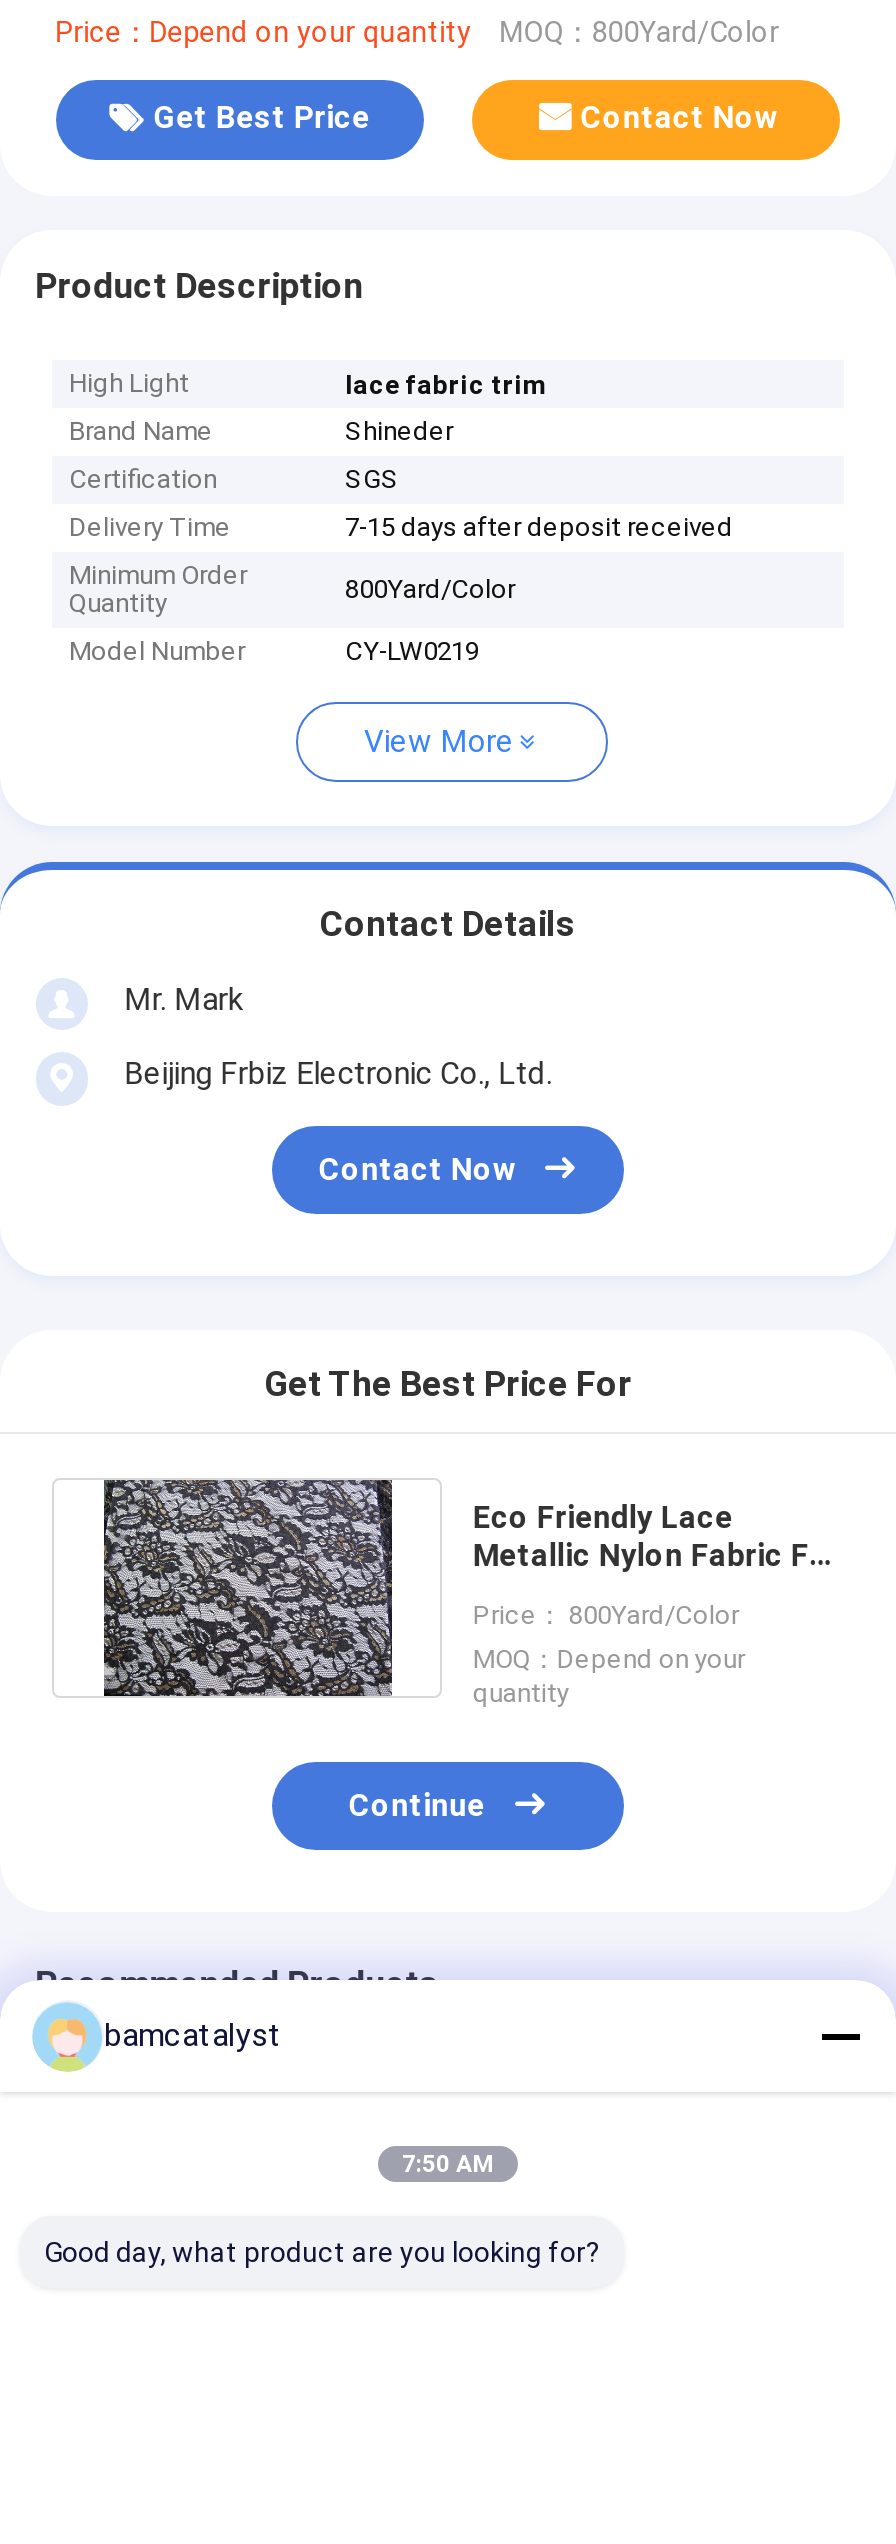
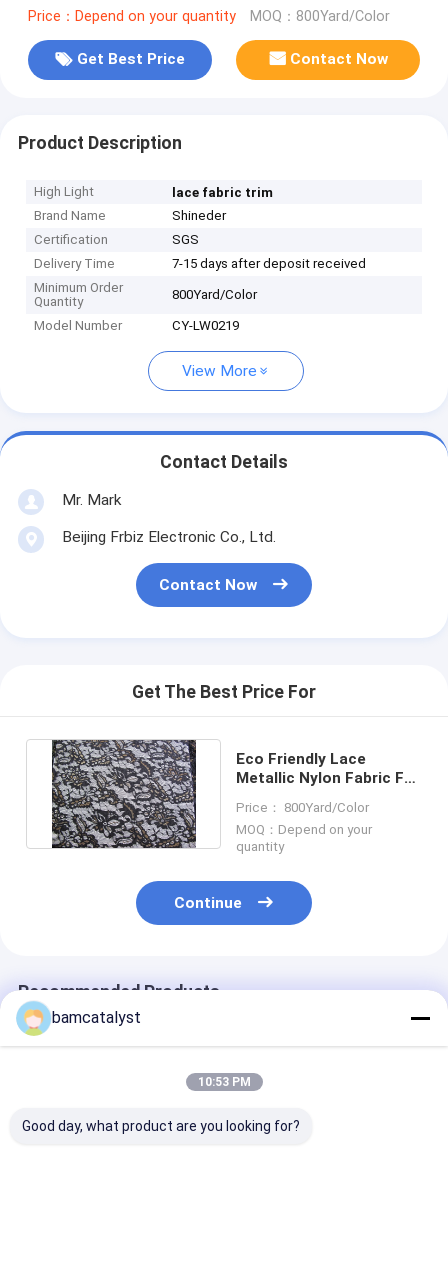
- 7:50 AM
+ 10:53 PM
